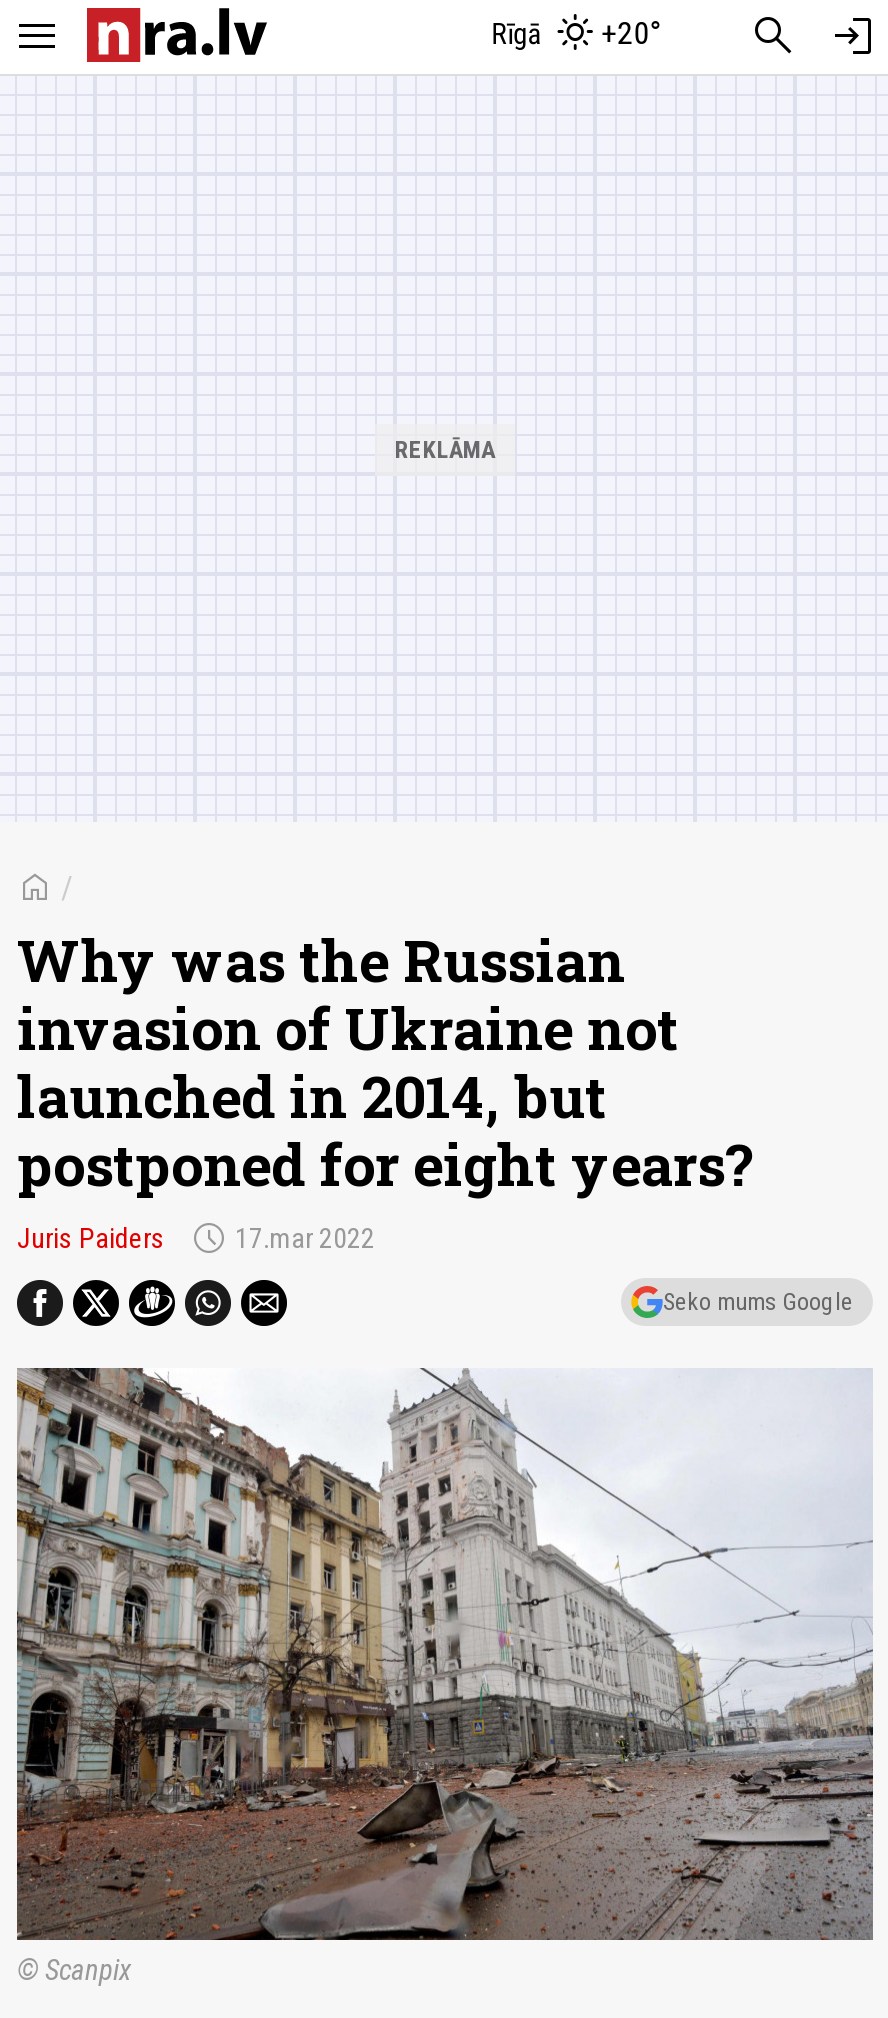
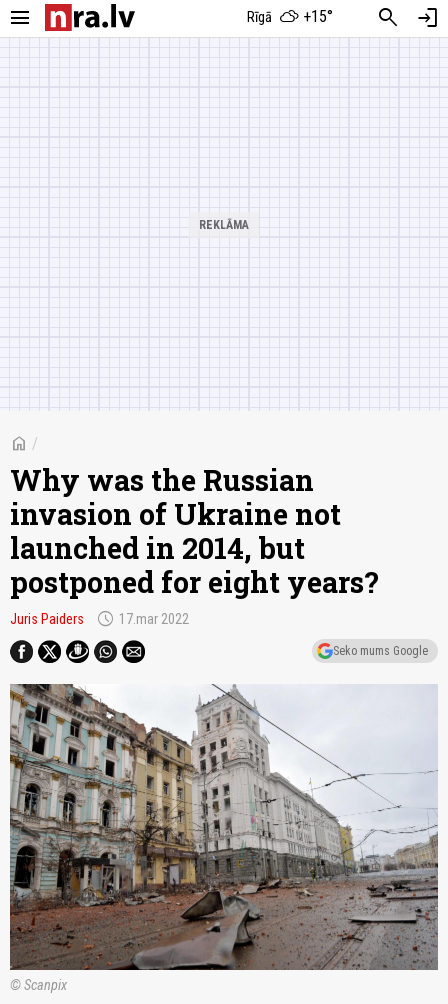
- Rīgā +20°
+ Rīgā +15°
